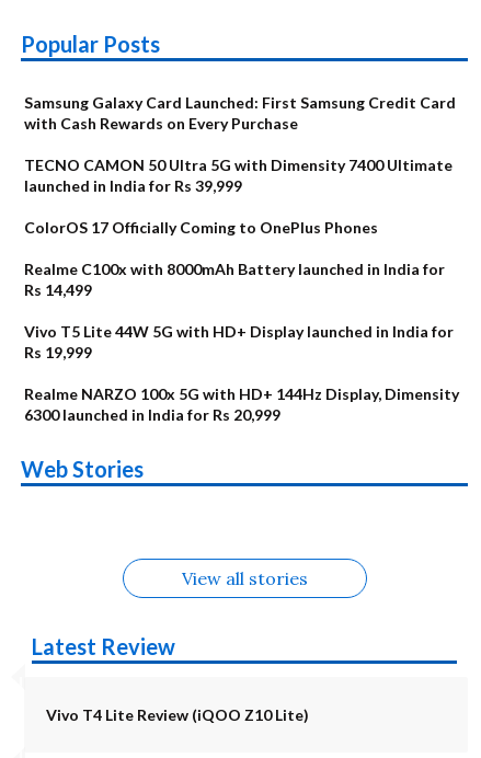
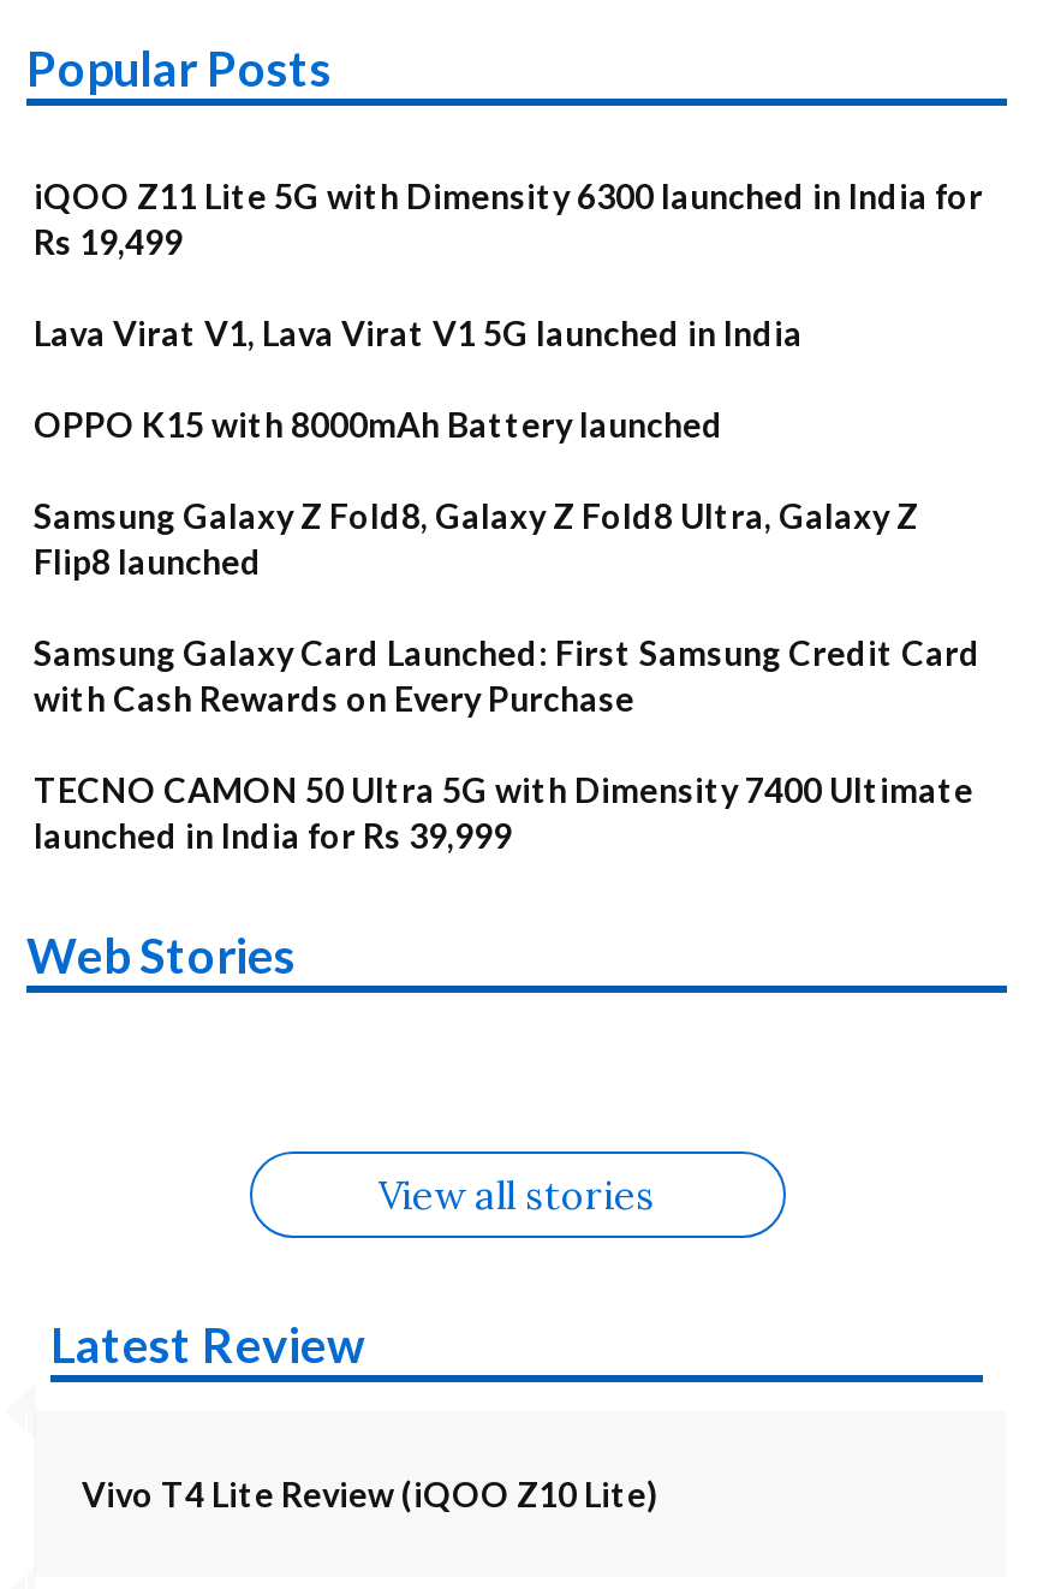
+ iQOO Z11 Lite 5G with Dimensity 6300 launched in India for
+ Rs 19,499
+ Lava Virat V1, Lava Virat V1 5G launched in India
+ OPPO K15 with 8000mAh Battery launched
+ Samsung Galaxy Z Fold8, Galaxy Z Fold8 Ultra, Galaxy Z
+ Flip8 launched

moved down: Samsung Galaxy Card Launched: First Samsung Credit Card | with Cash Rewards on Every Purchase | TECNO CAMON 50 Ultra 5G with Dimensity 7400 Ultimate | launched in India for Rs 39,999

- ColorOS 17 Officially Coming to OnePlus Phones
- Realme C100x with 8000mAh Battery launched in India for
- Rs 14,499
- Vivo T5 Lite 44W 5G with HD+ Display launched in India for
- Rs 19,999
- Realme NARZO 100x 5G with HD+ 144Hz Display, Dimensity
- 6300 launched in India for Rs 20,999
